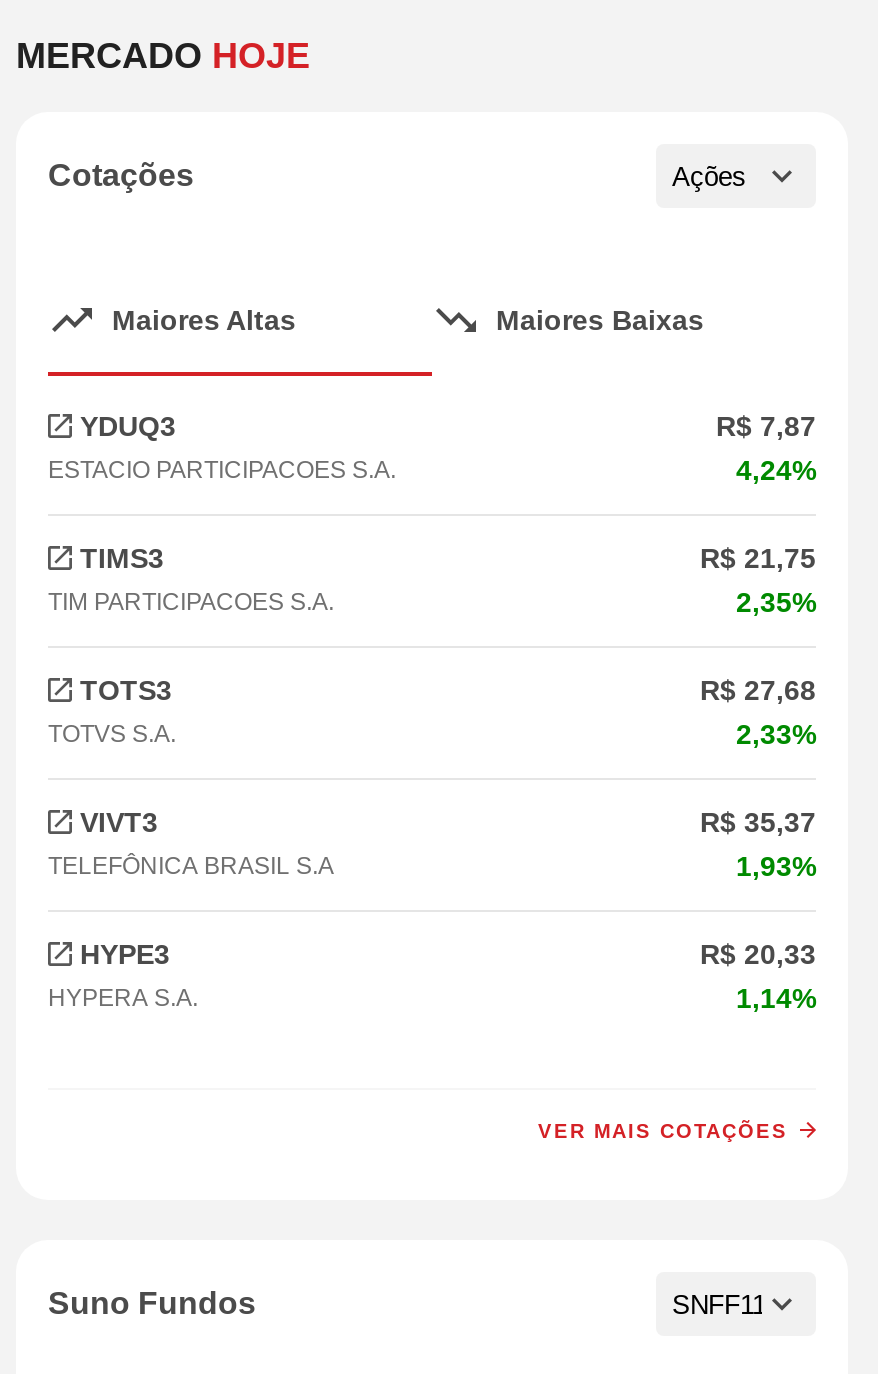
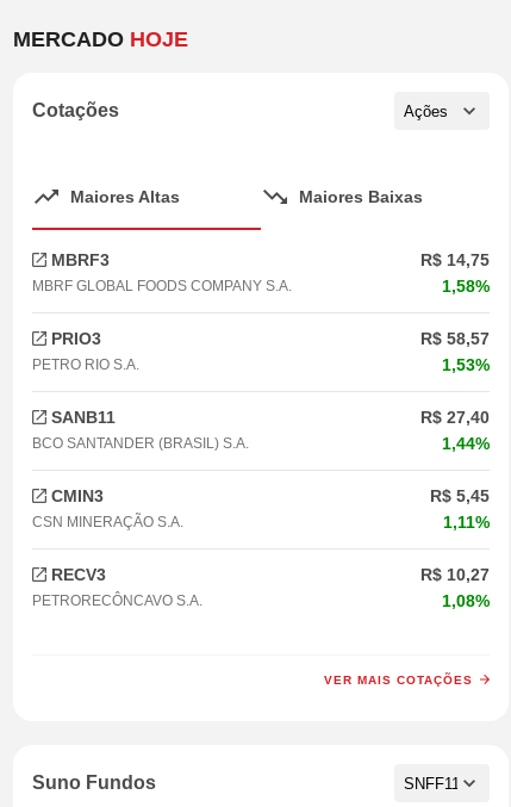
- YDUQ3
- R$ 7,87
- ESTACIO PARTICIPACOES S.A.
- 4,24%
+ MBRF3
+ R$ 14,75
+ MBRF GLOBAL FOODS COMPANY S.A.
+ 1,58%

- TIMS3
- R$ 21,75
- TIM PARTICIPACOES S.A.
- 2,35%
+ PRIO3
+ R$ 58,57
+ PETRO RIO S.A.
+ 1,53%

- TOTS3
- R$ 27,68
- TOTVS S.A.
- 2,33%
+ SANB11
+ R$ 27,40
+ BCO SANTANDER (BRASIL) S.A.
+ 1,44%

- VIVT3
- R$ 35,37
- TELEFÔNICA BRASIL S.A
- 1,93%
+ CMIN3
+ R$ 5,45
+ CSN MINERAÇÃO S.A.
+ 1,11%

- HYPE3
- R$ 20,33
- HYPERA S.A.
- 1,14%
+ RECV3
+ R$ 10,27
+ PETRORECÔNCAVO S.A.
+ 1,08%
